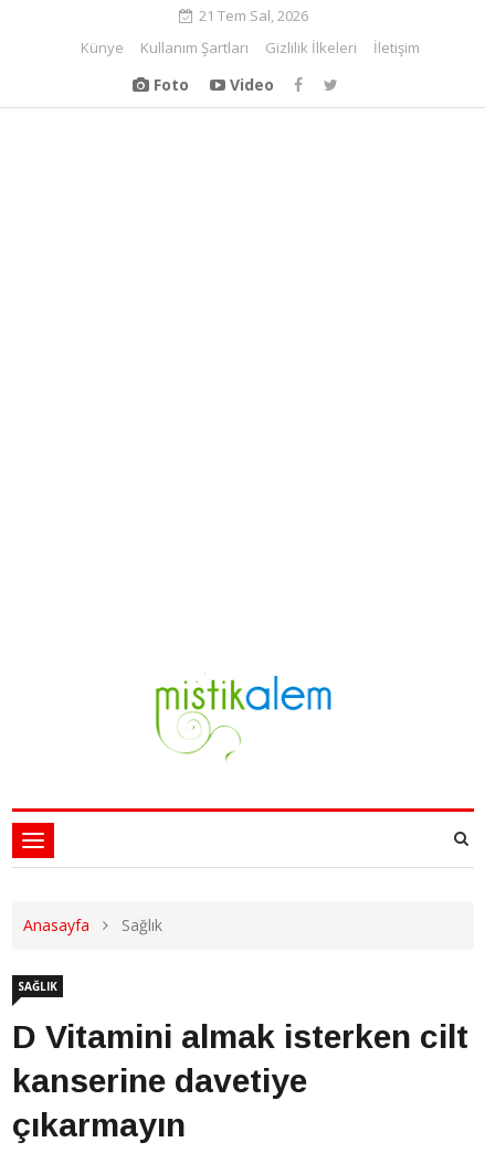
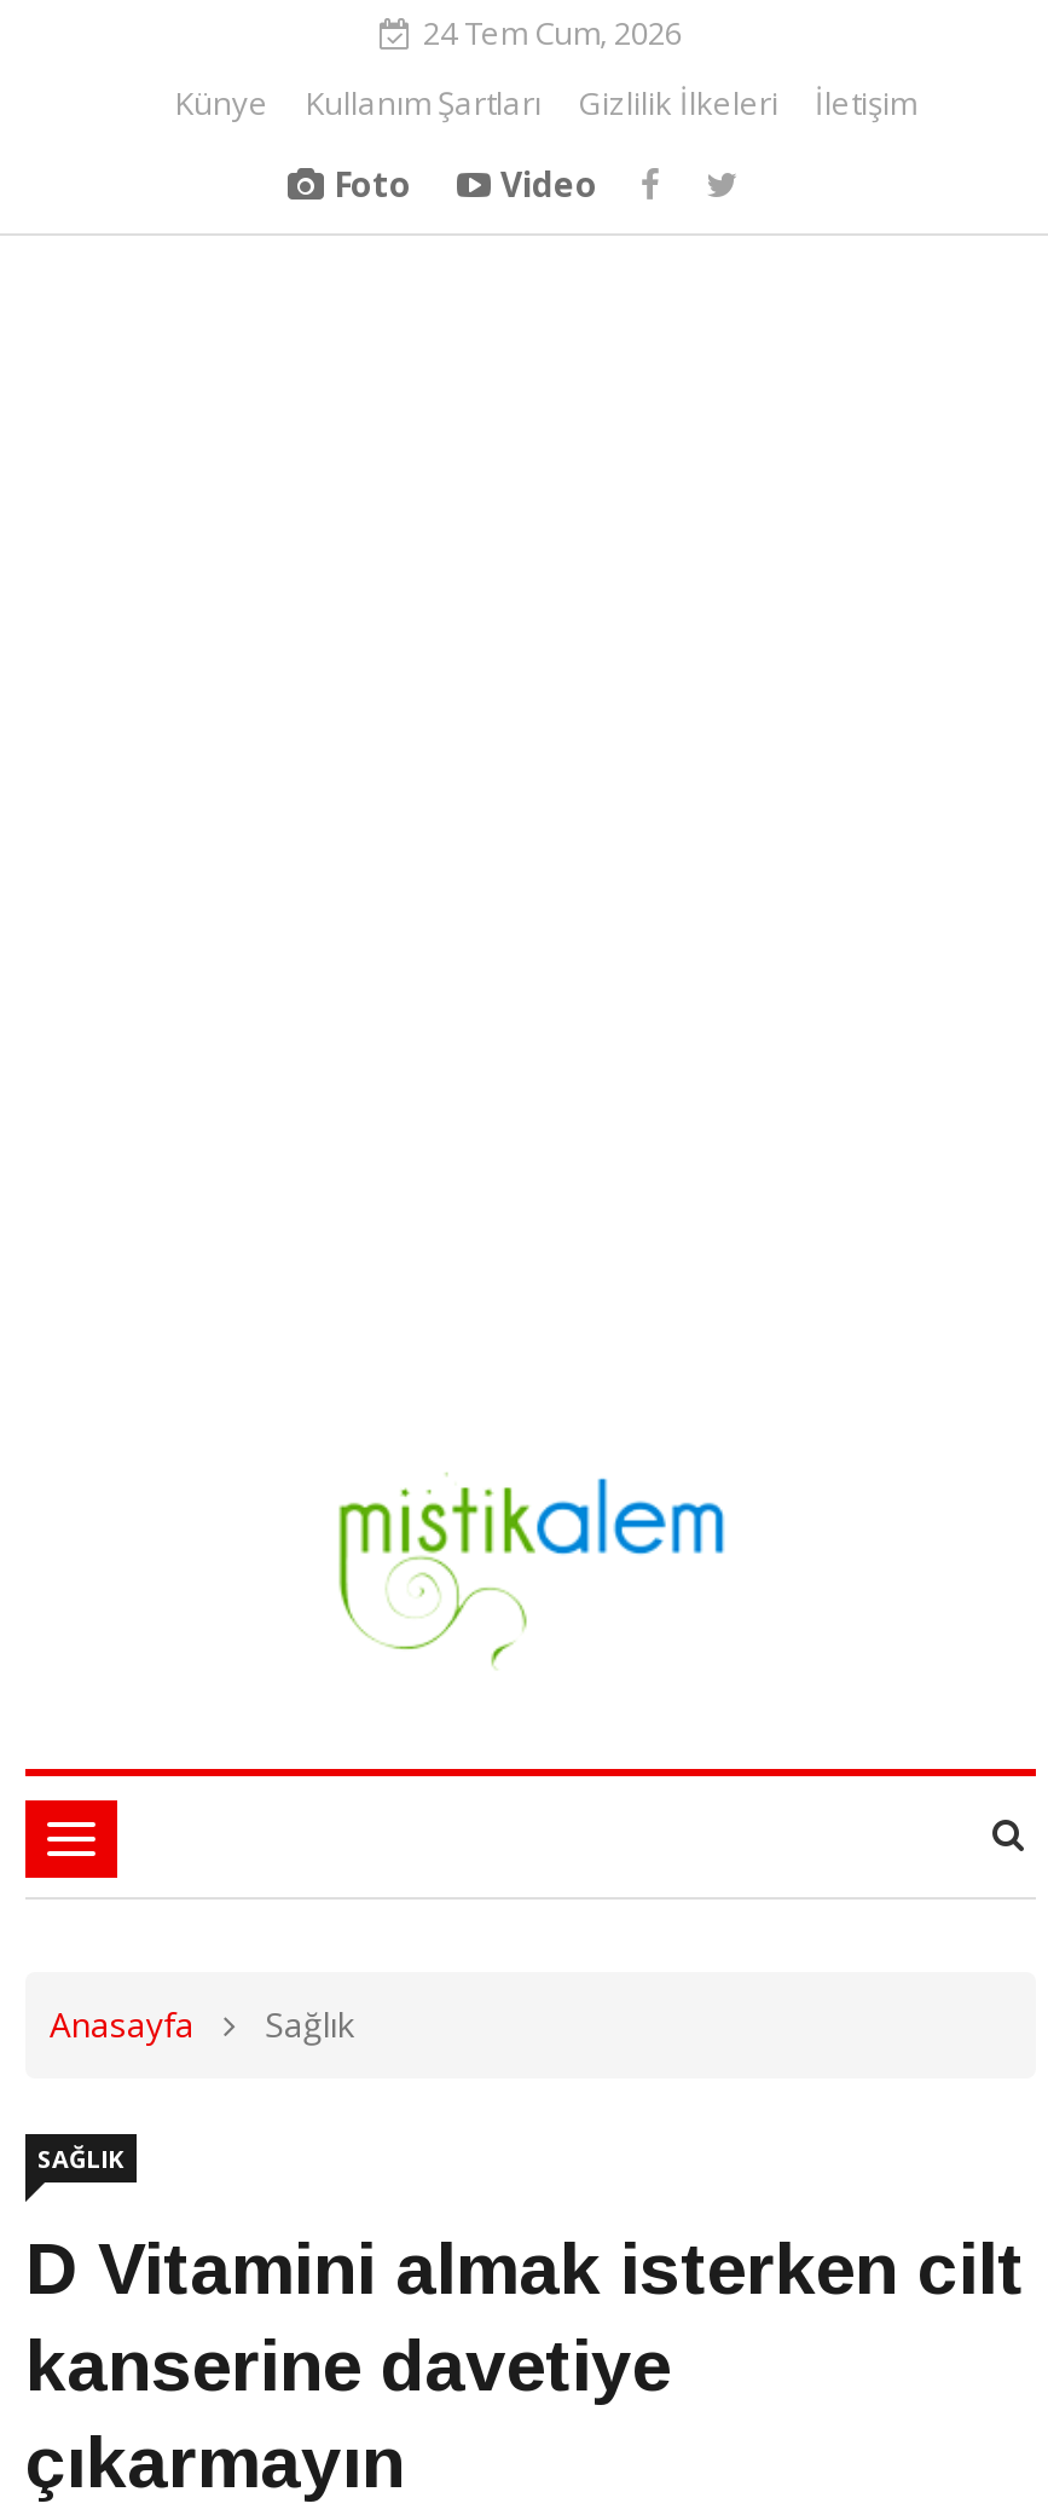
- 21 Tem Sal, 2026
+ 24 Tem Cum, 2026
